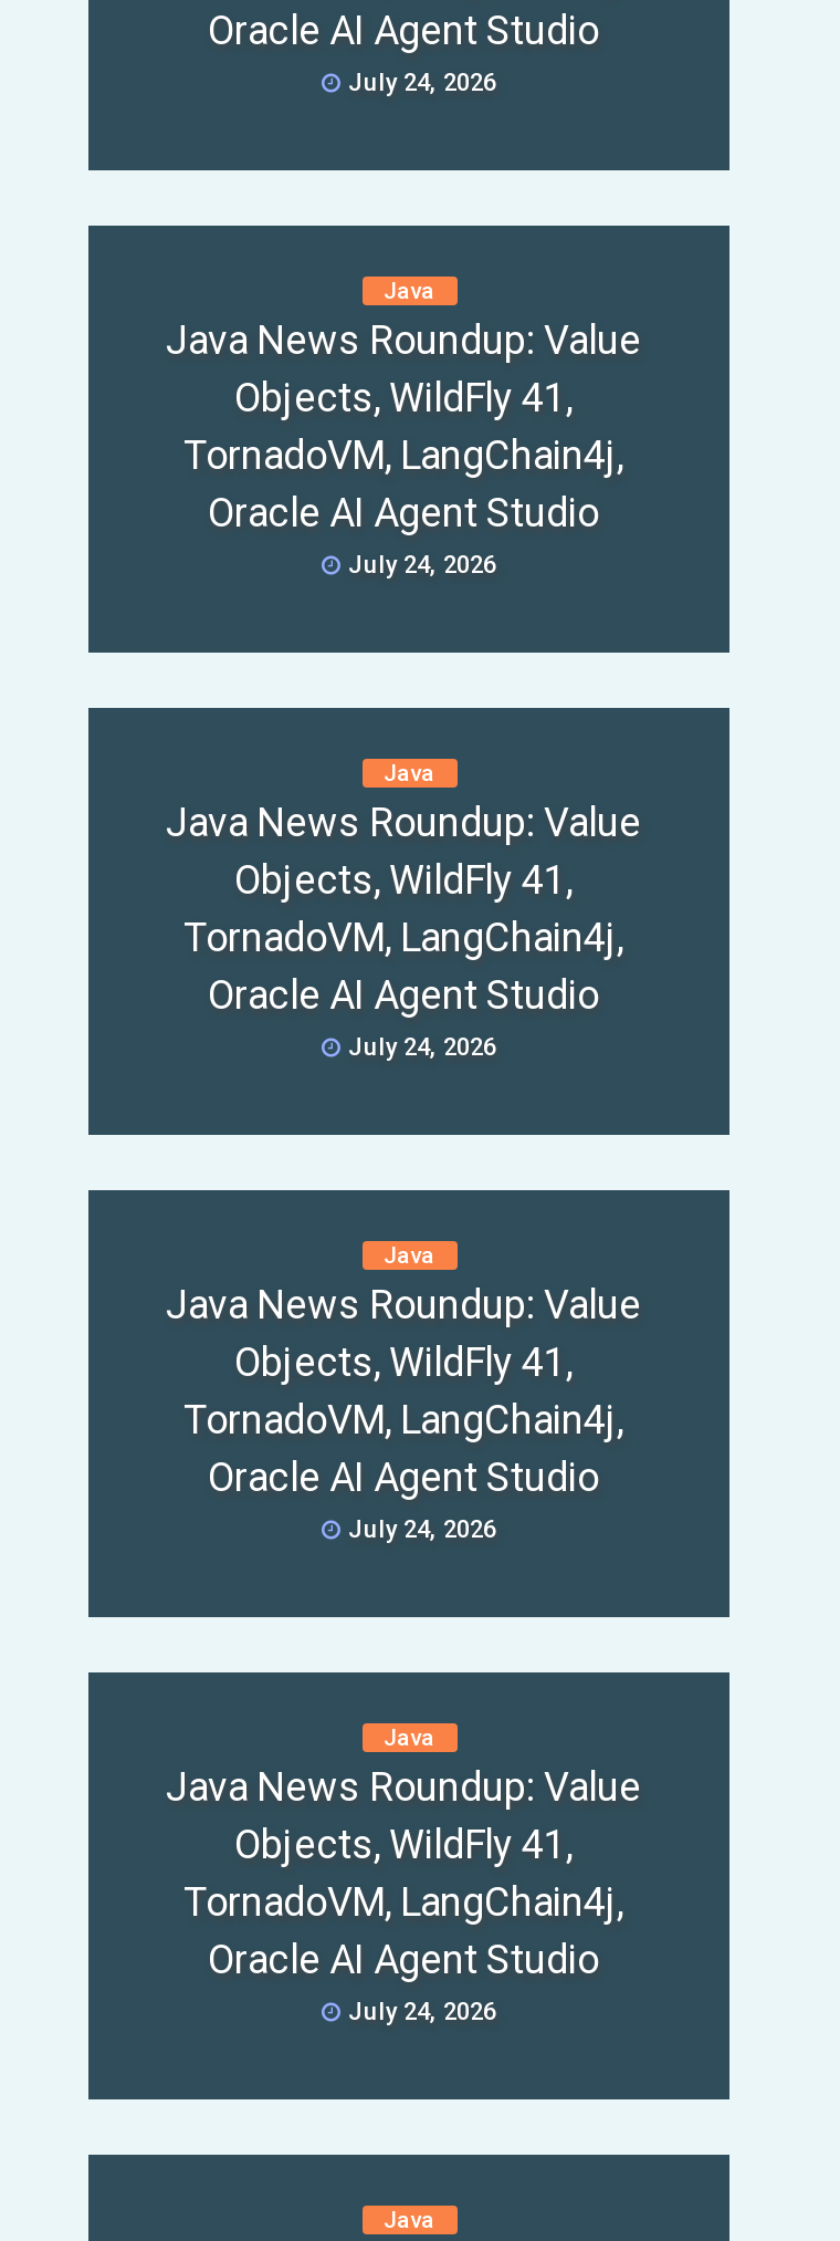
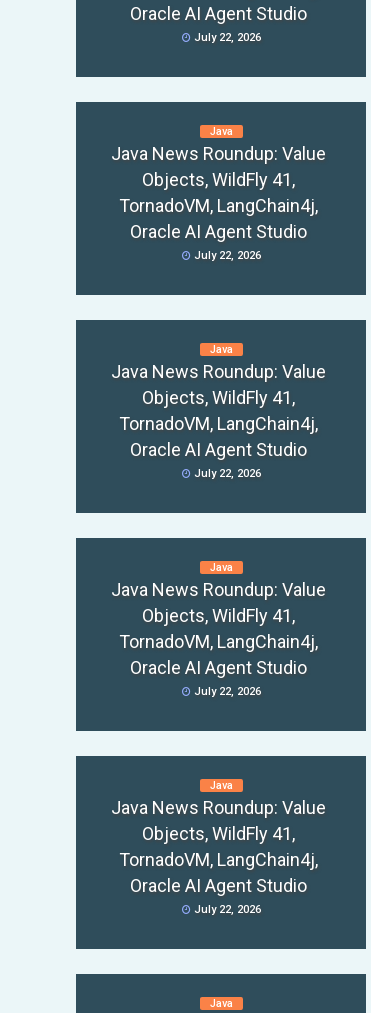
- July 24, 2026
+ July 22, 2026

- July 24, 2026
+ July 22, 2026

- July 24, 2026
+ July 22, 2026

- July 24, 2026
+ July 22, 2026

- July 24, 2026
+ July 22, 2026
